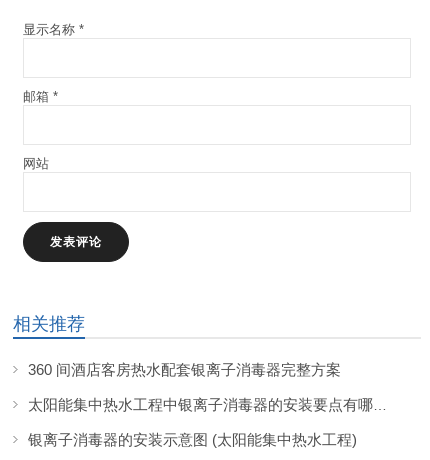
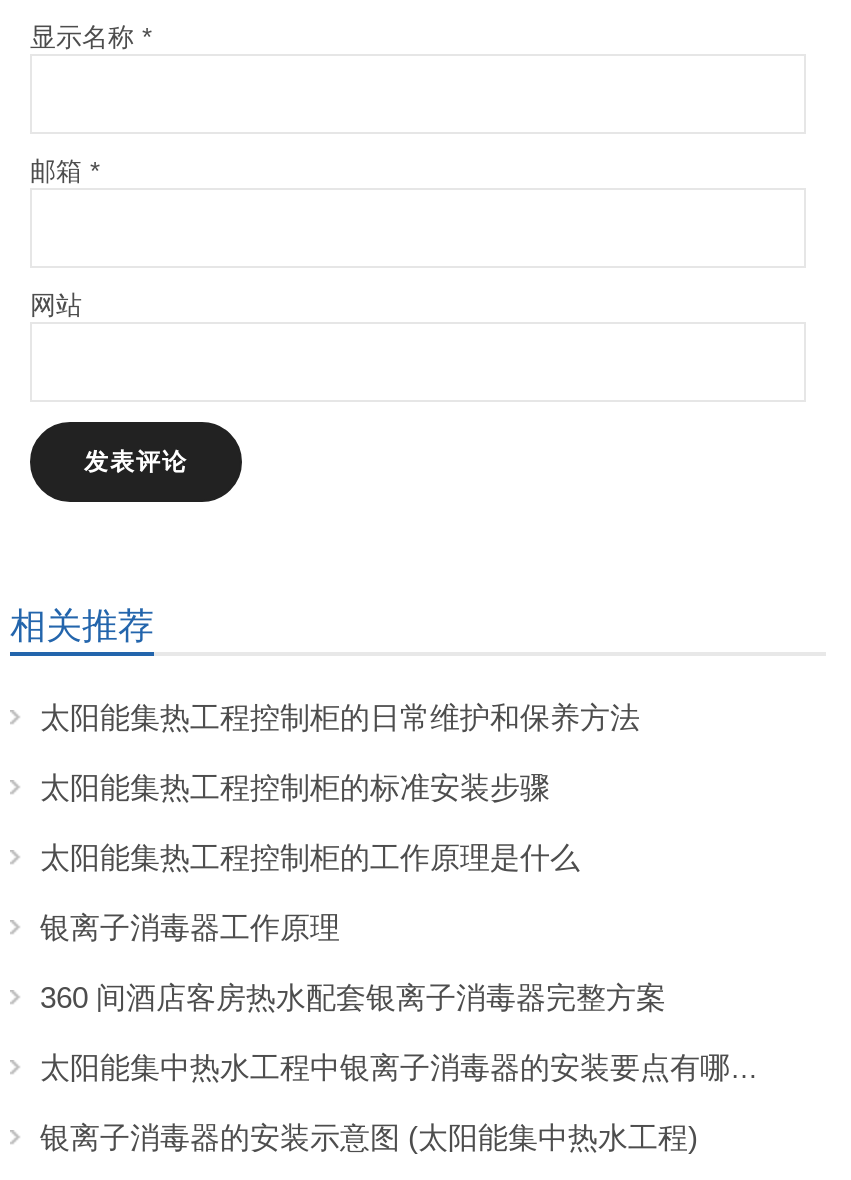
+ 太阳能集热工程控制柜的日常维护和保养方法
+ 太阳能集热工程控制柜的标准安装步骤
+ 太阳能集热工程控制柜的工作原理是什么
+ 银离子消毒器工作原理
